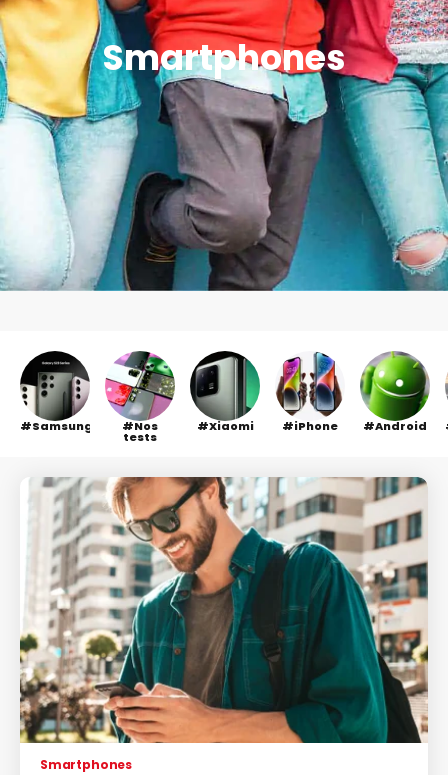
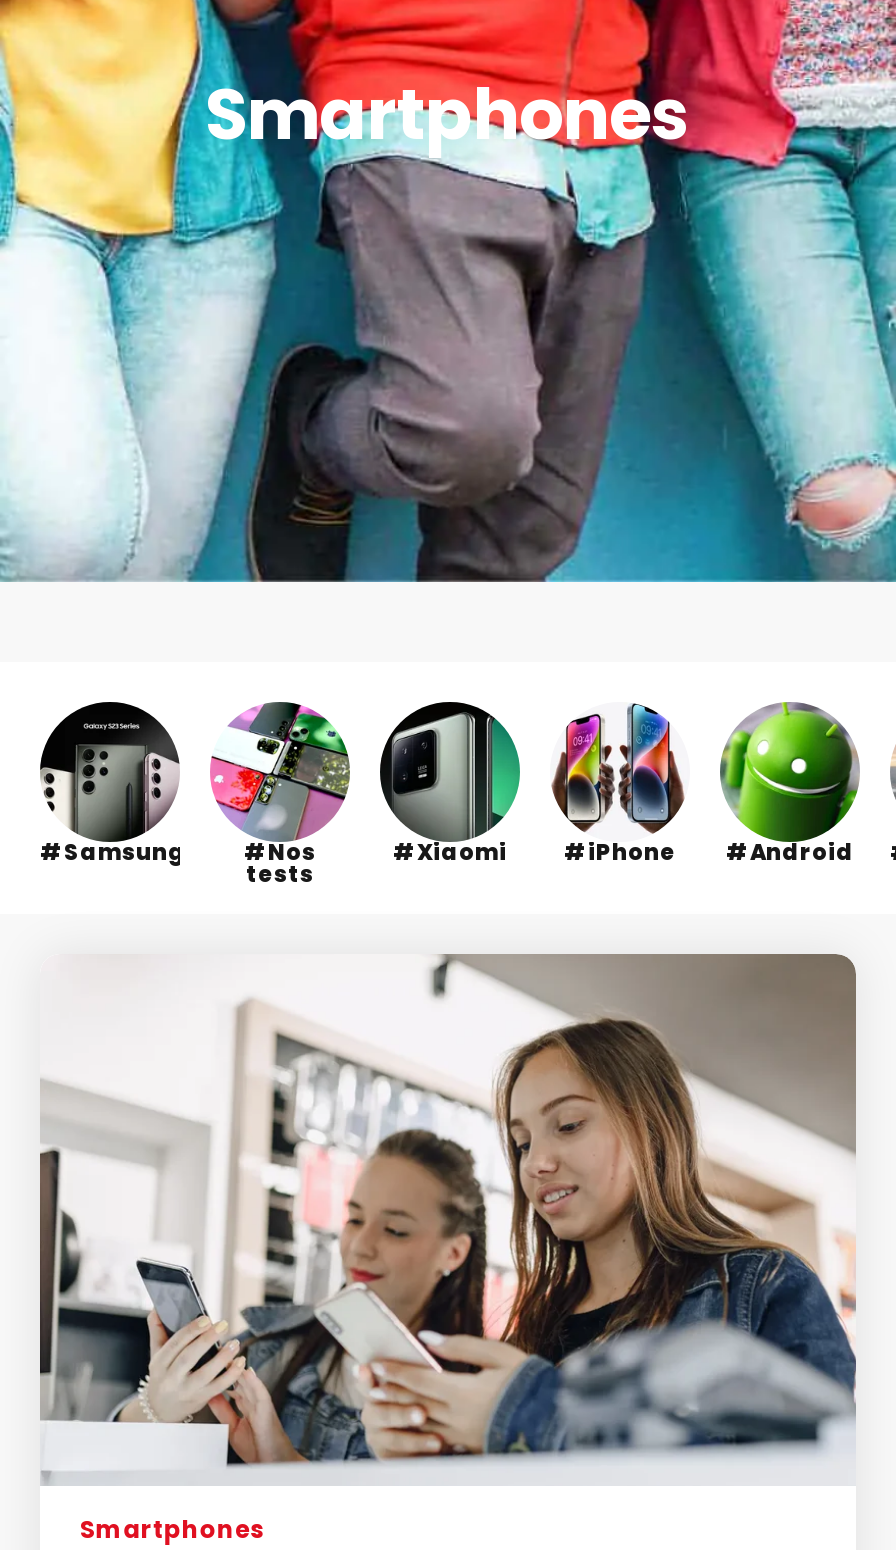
- [image]
+ [image]
